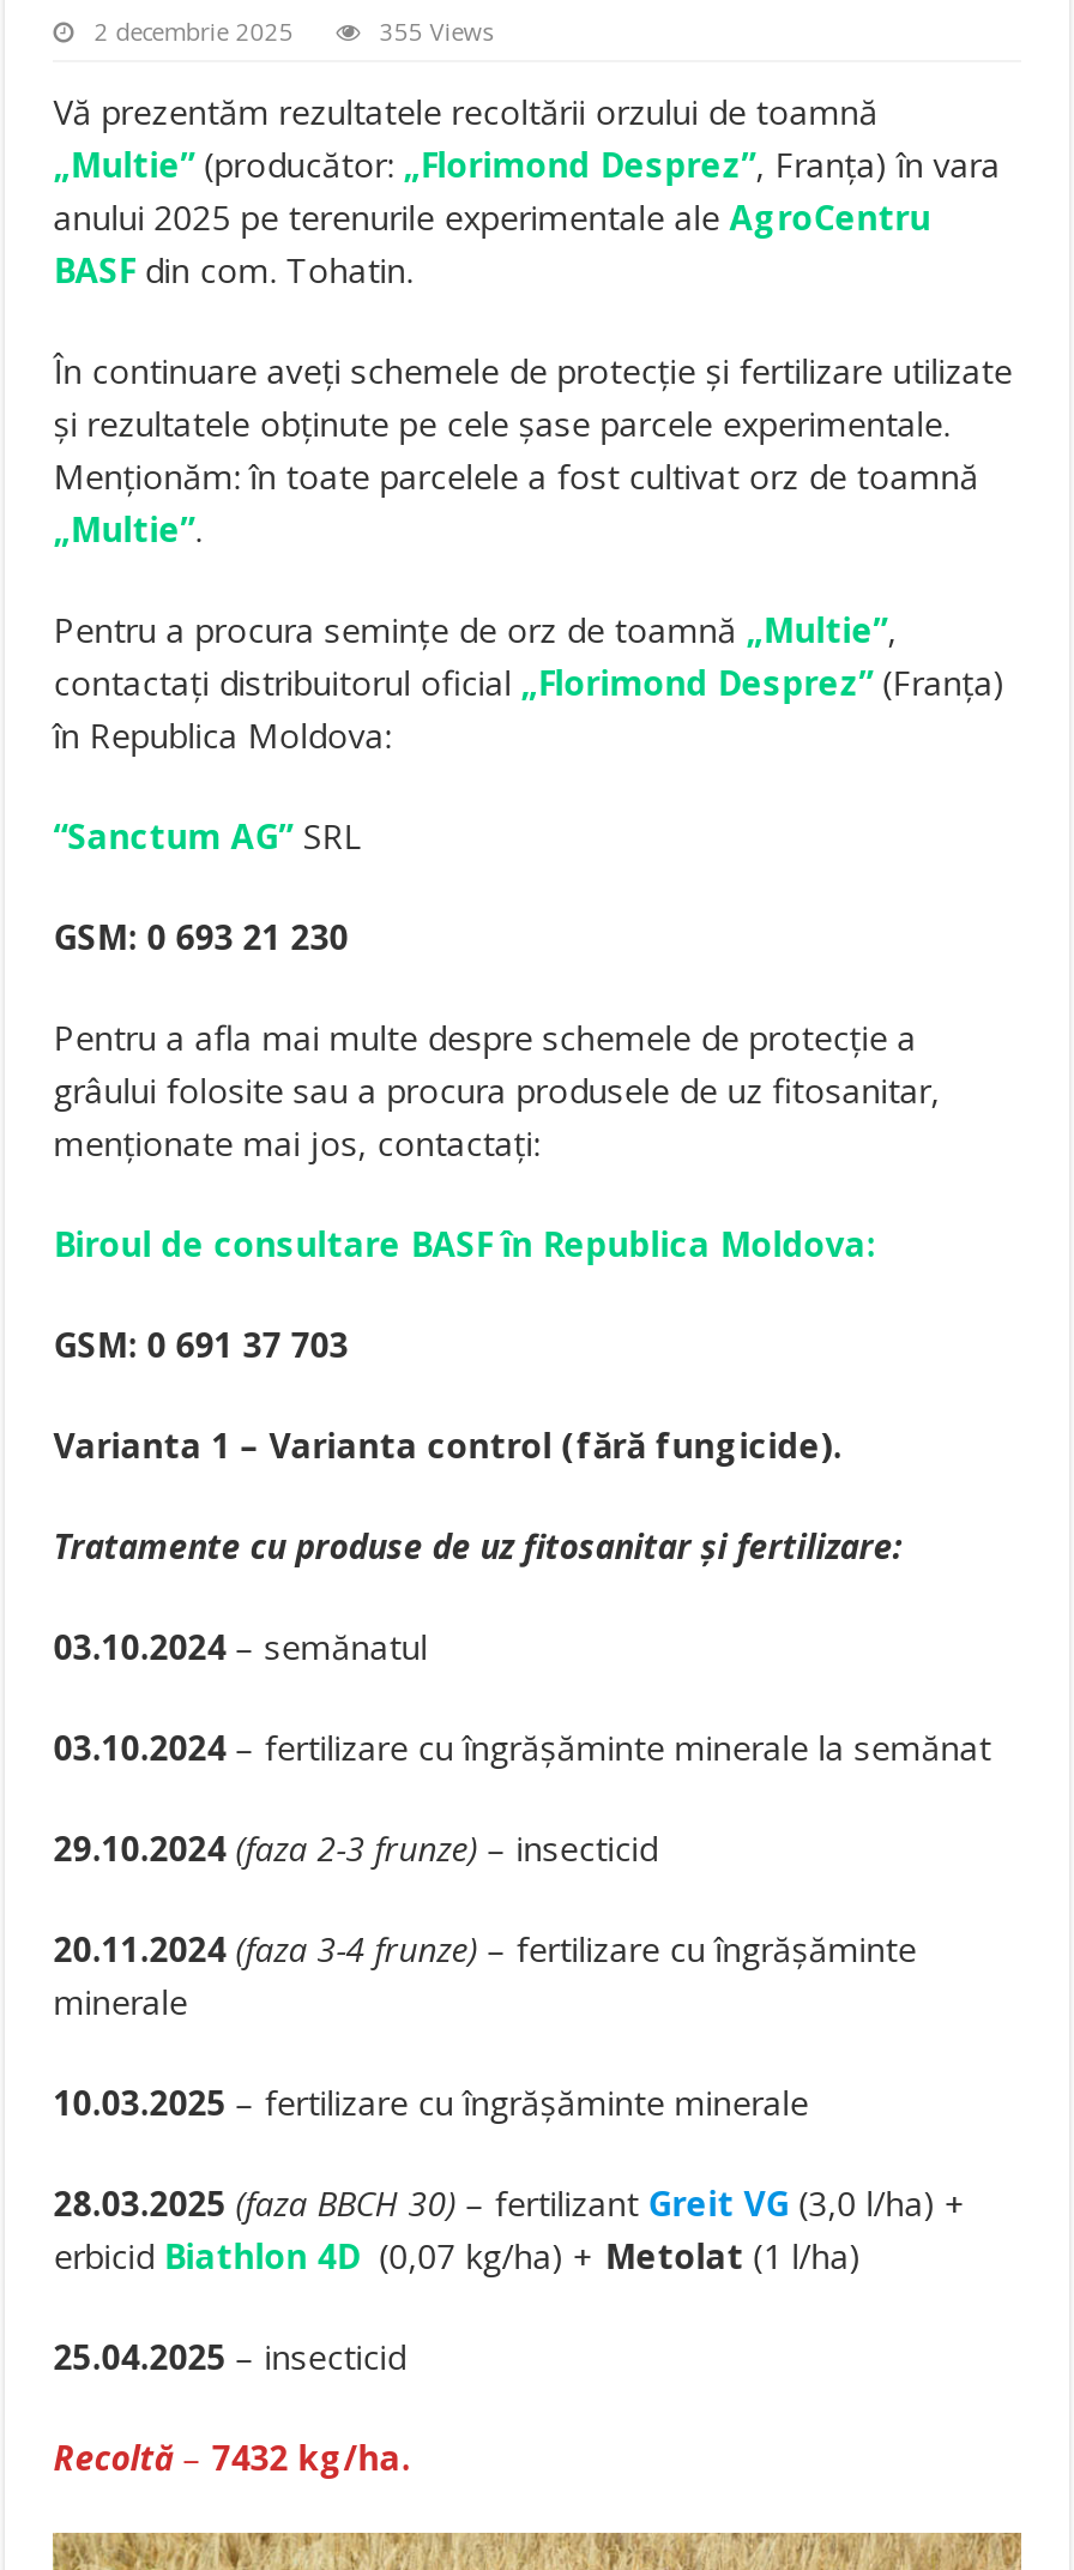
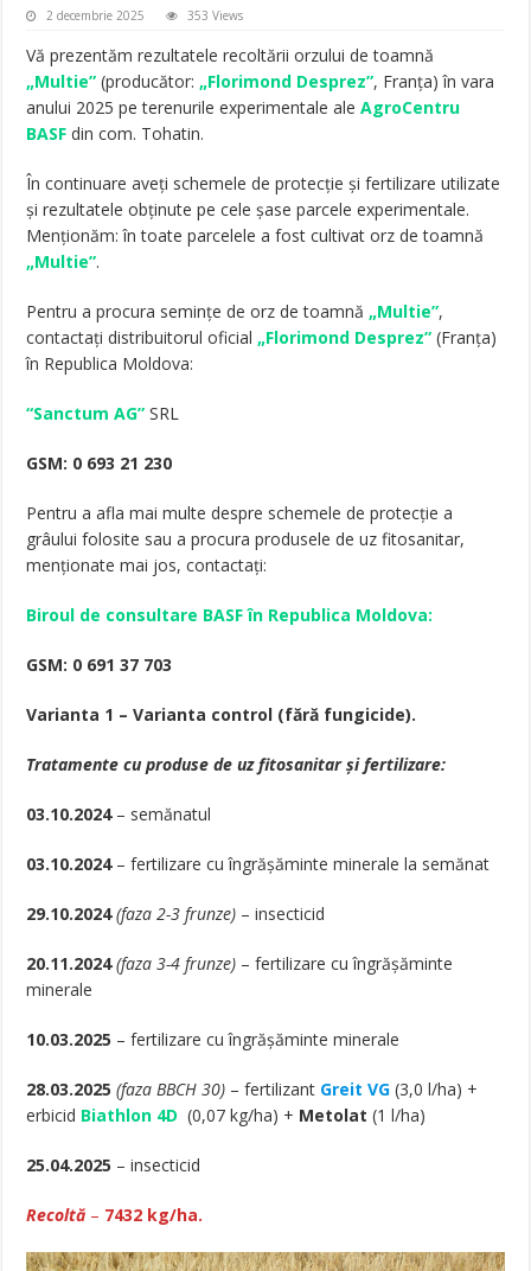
- 355 Views
+ 353 Views
